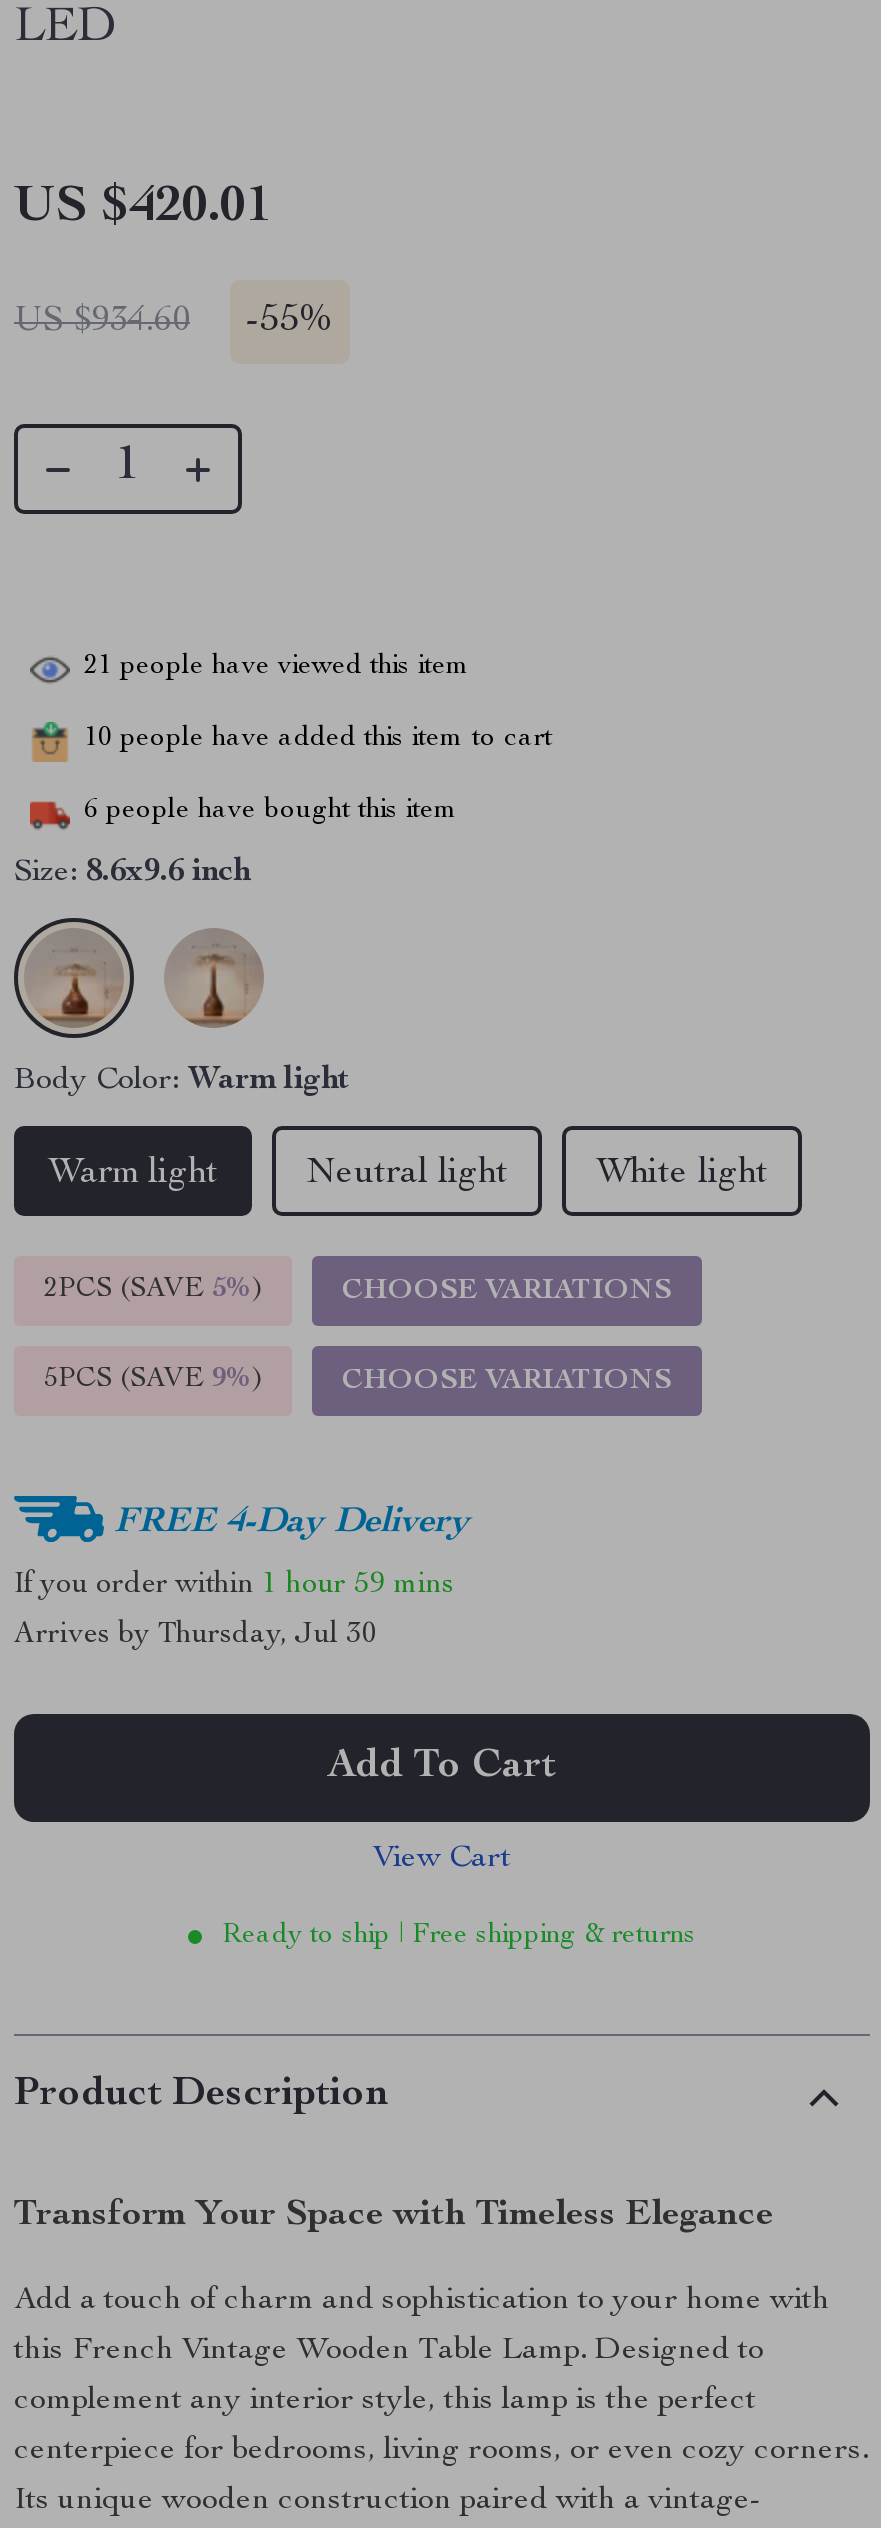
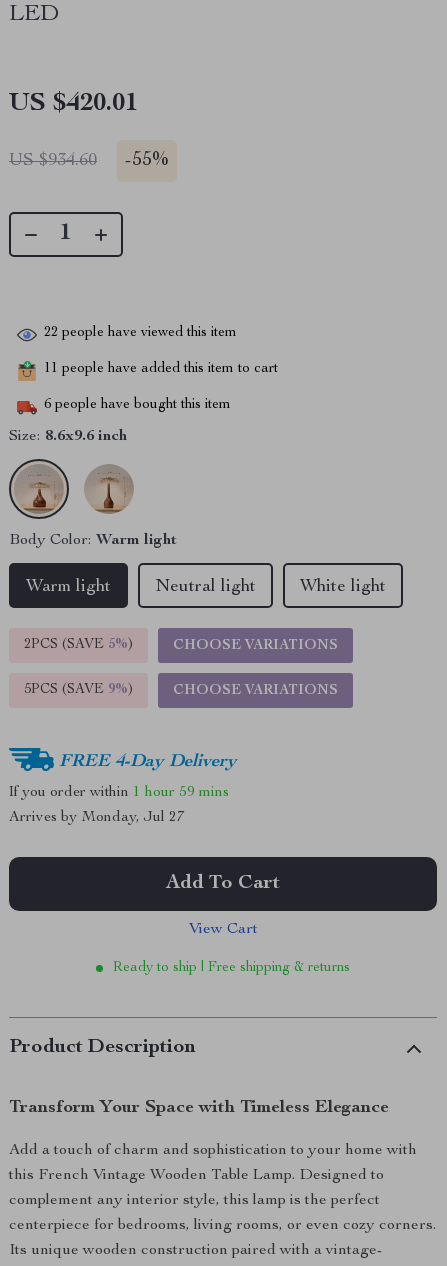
- 21 people have viewed this item
+ 22 people have viewed this item

- 10 people have added this item to cart
+ 11 people have added this item to cart

- Arrives by Thursday, Jul 30
+ Arrives by Monday, Jul 27
